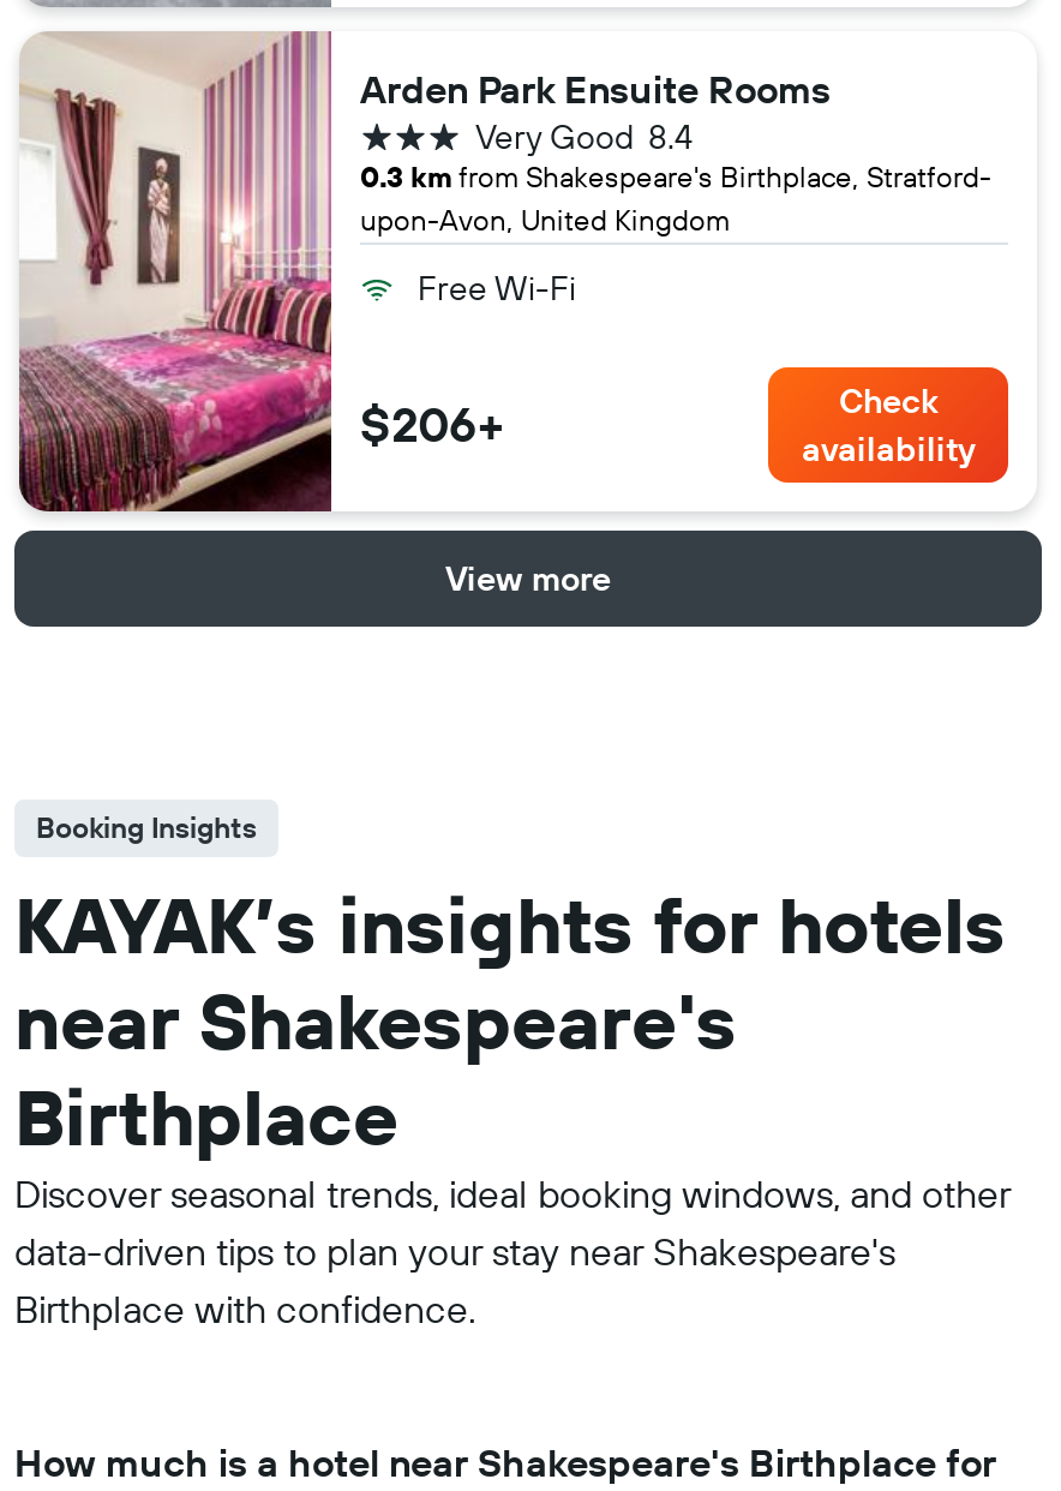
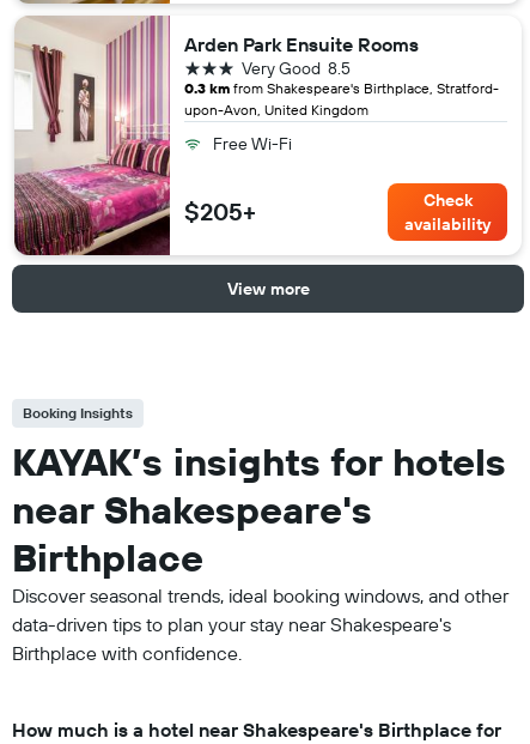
- 8.4
+ 8.5

- $206+
+ $205+
